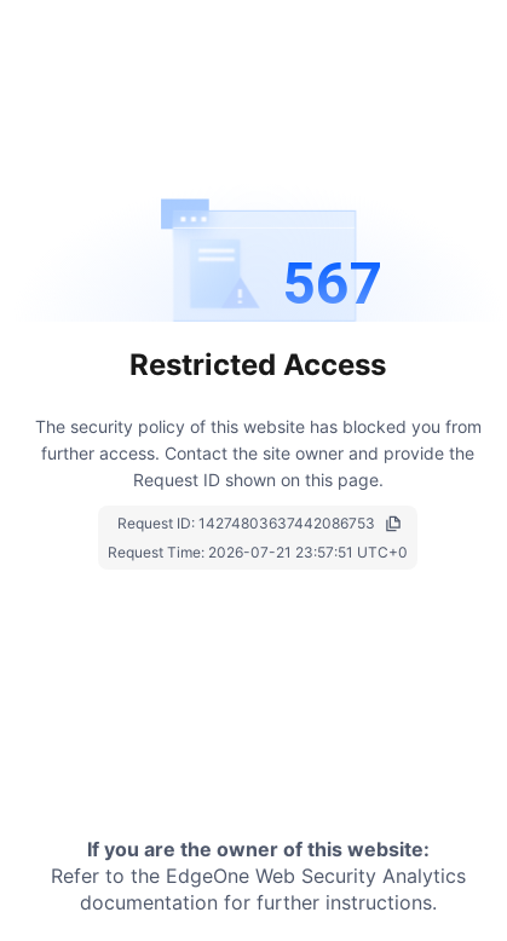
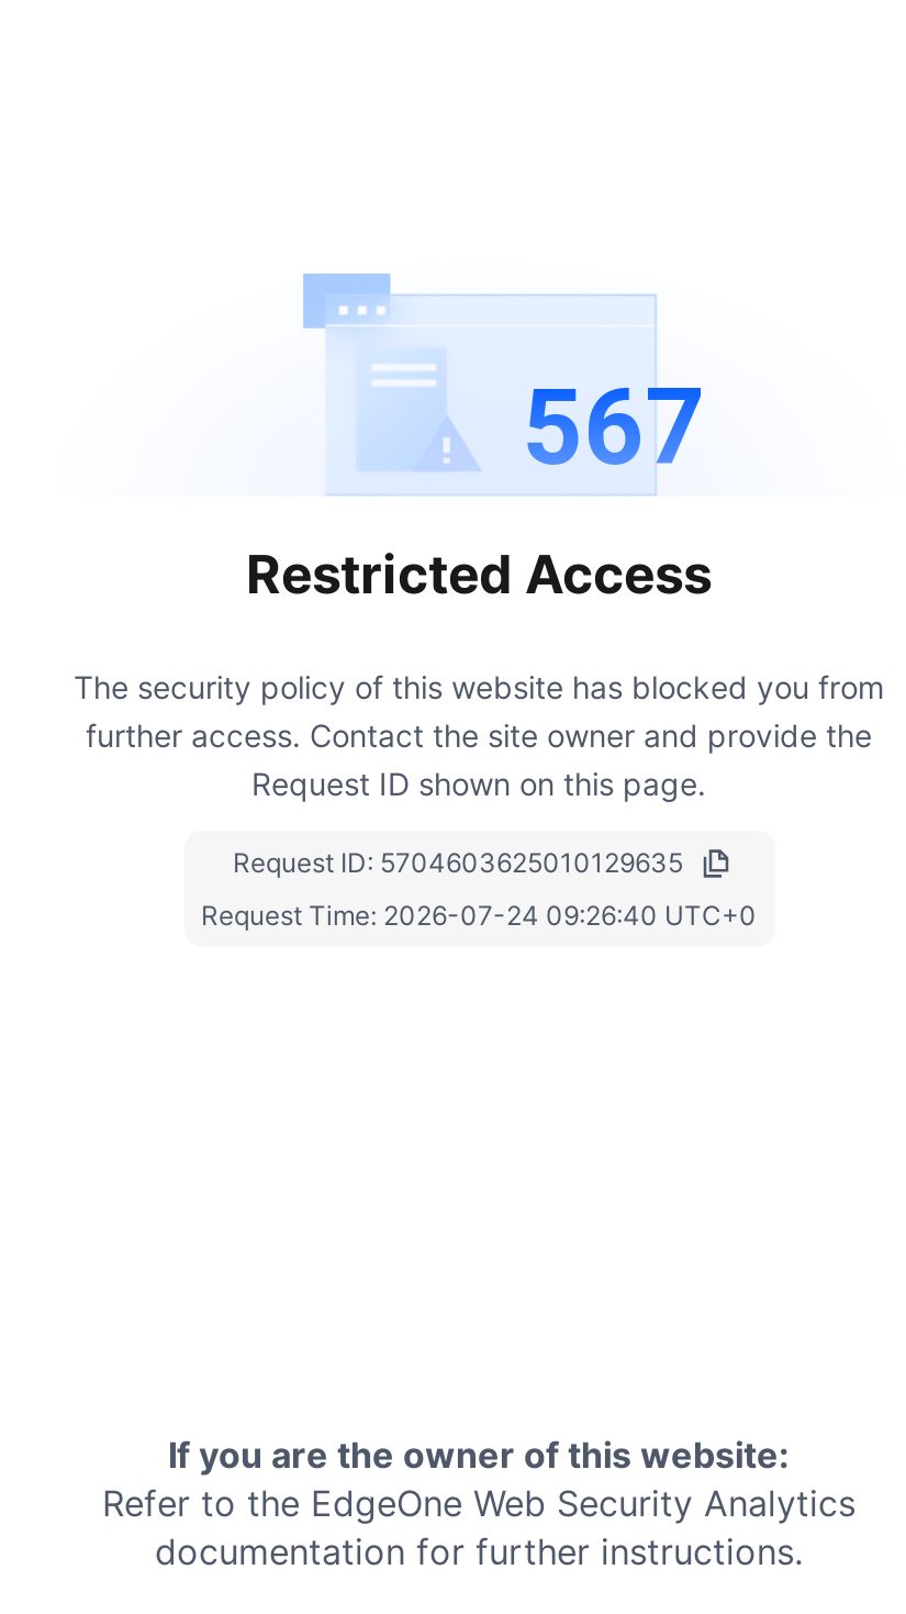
- Request ID: 14274803637442086753
+ Request ID: 5704603625010129635

- Request Time: 2026-07-21 23:57:51 UTC+0
+ Request Time: 2026-07-24 09:26:40 UTC+0
